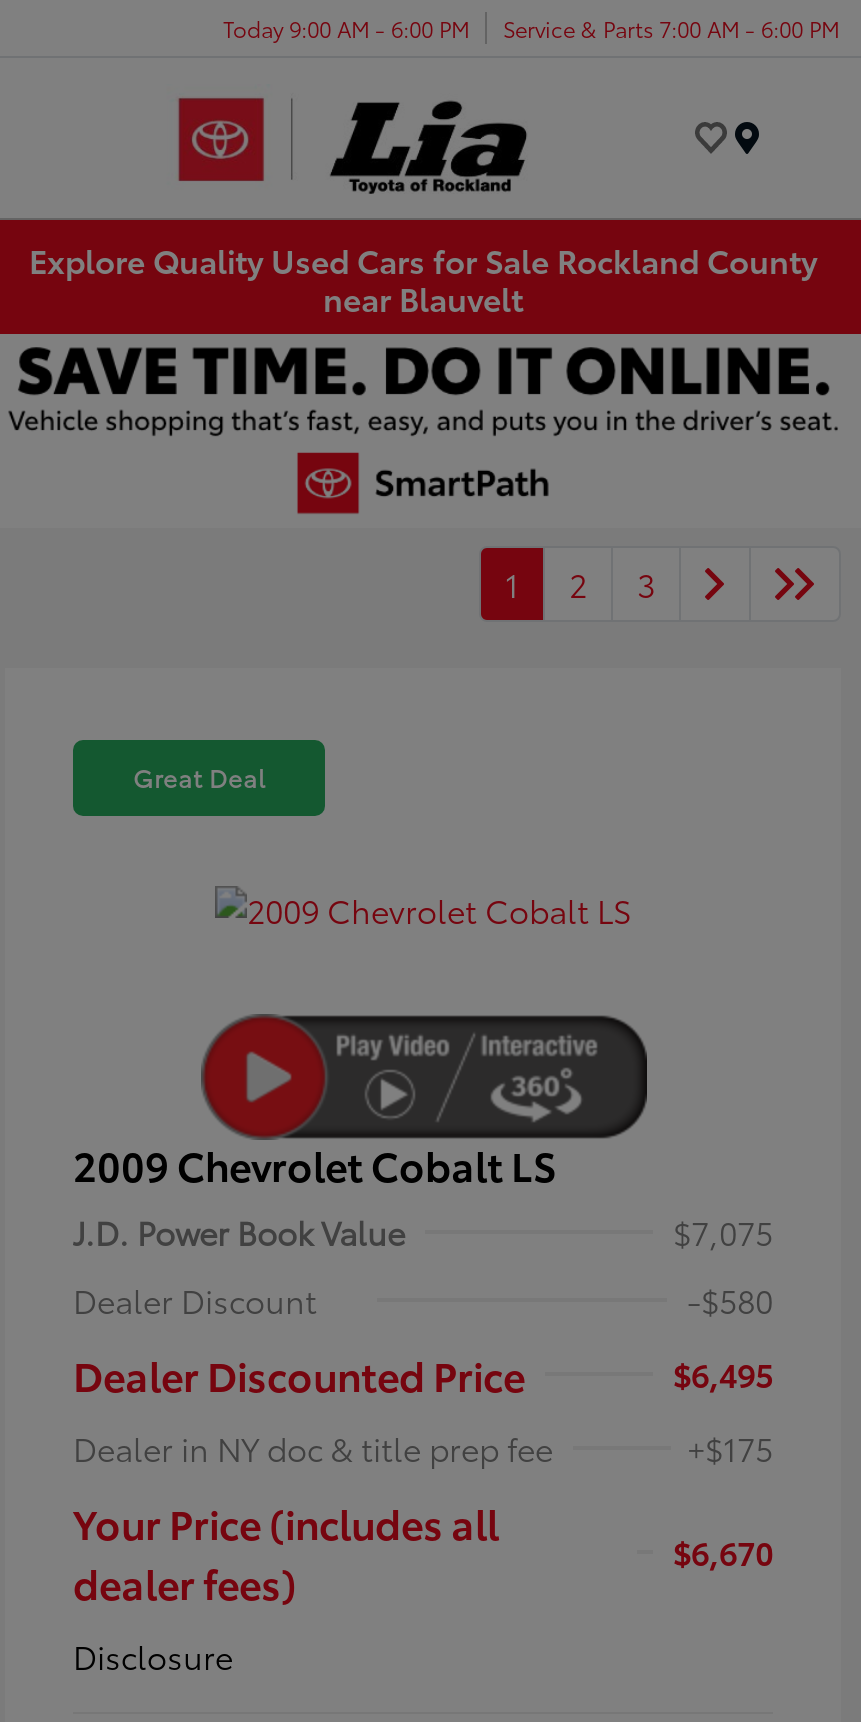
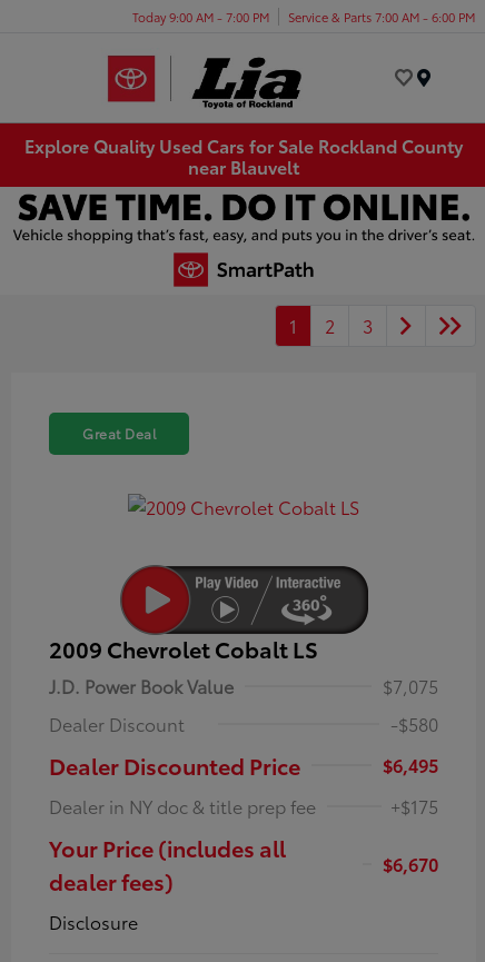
- Today 9:00 AM - 6:00 PM Service & Parts 7:00 AM - 6:00 PM
+ Today 9:00 AM - 7:00 PM Service & Parts 7:00 AM - 6:00 PM
